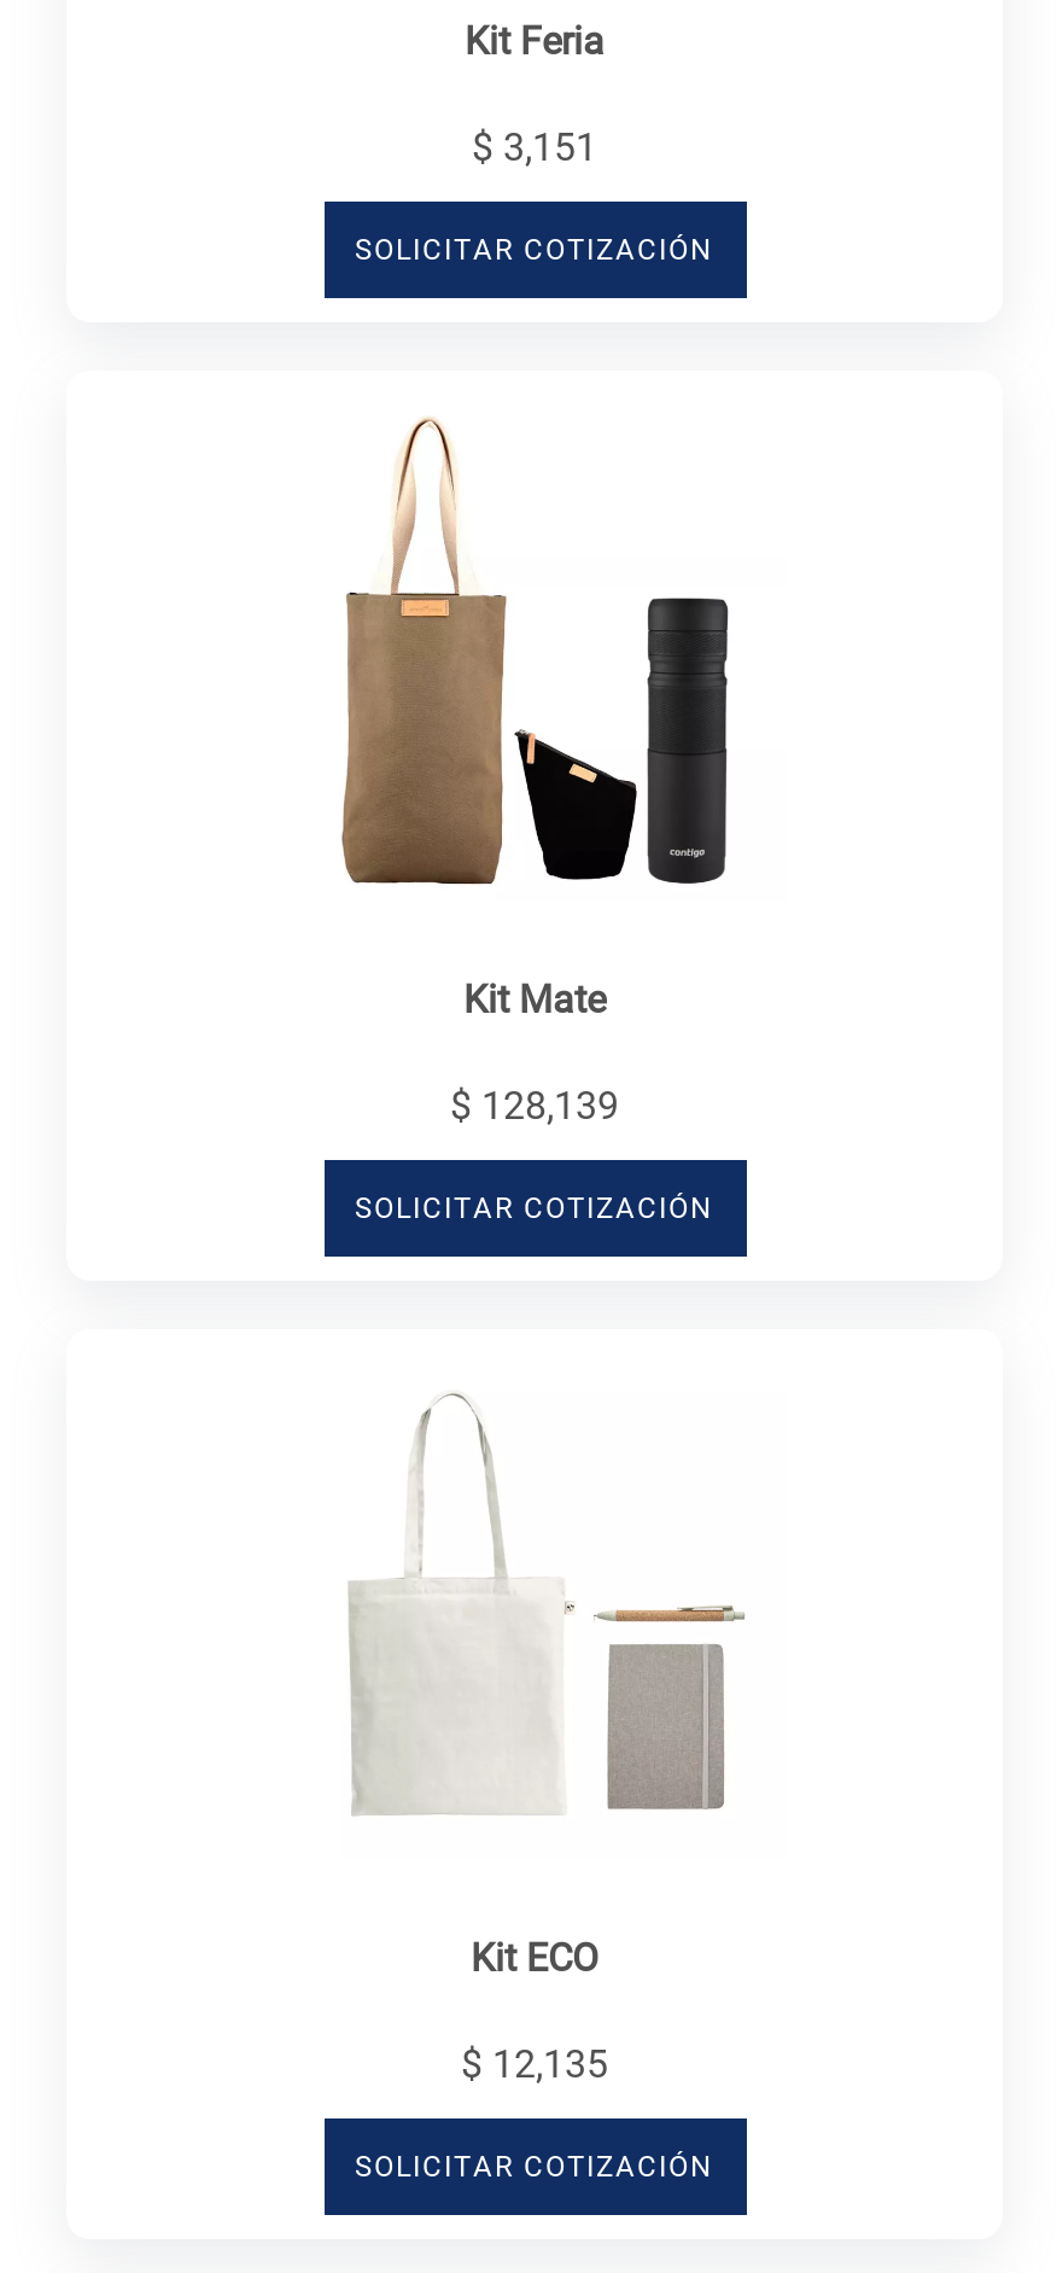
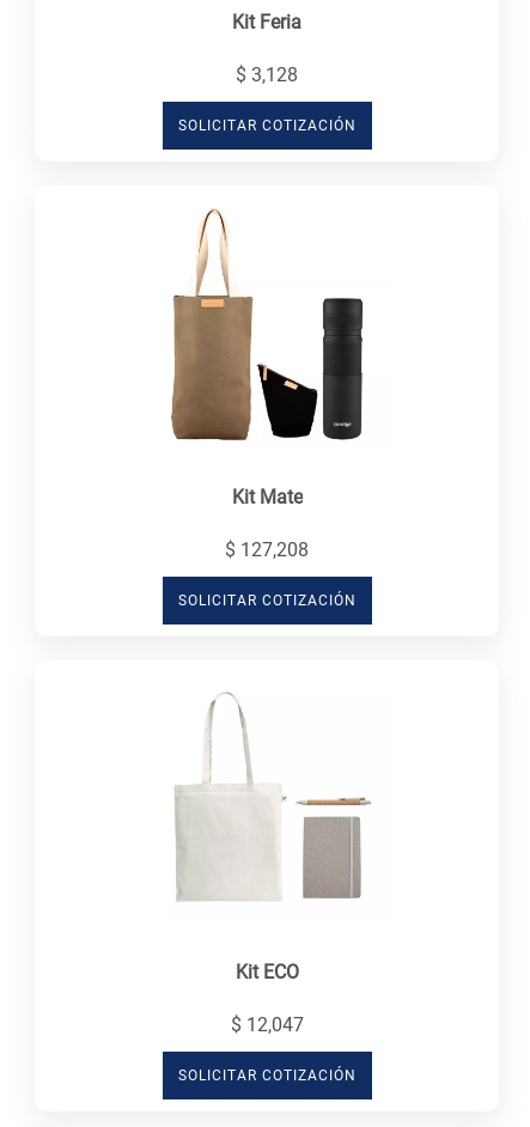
- $ 3,151
+ $ 3,128

- $ 128,139
+ $ 127,208

- $ 12,135
+ $ 12,047
